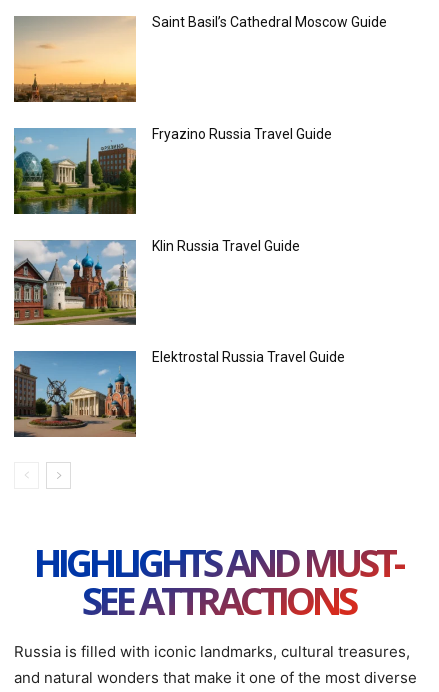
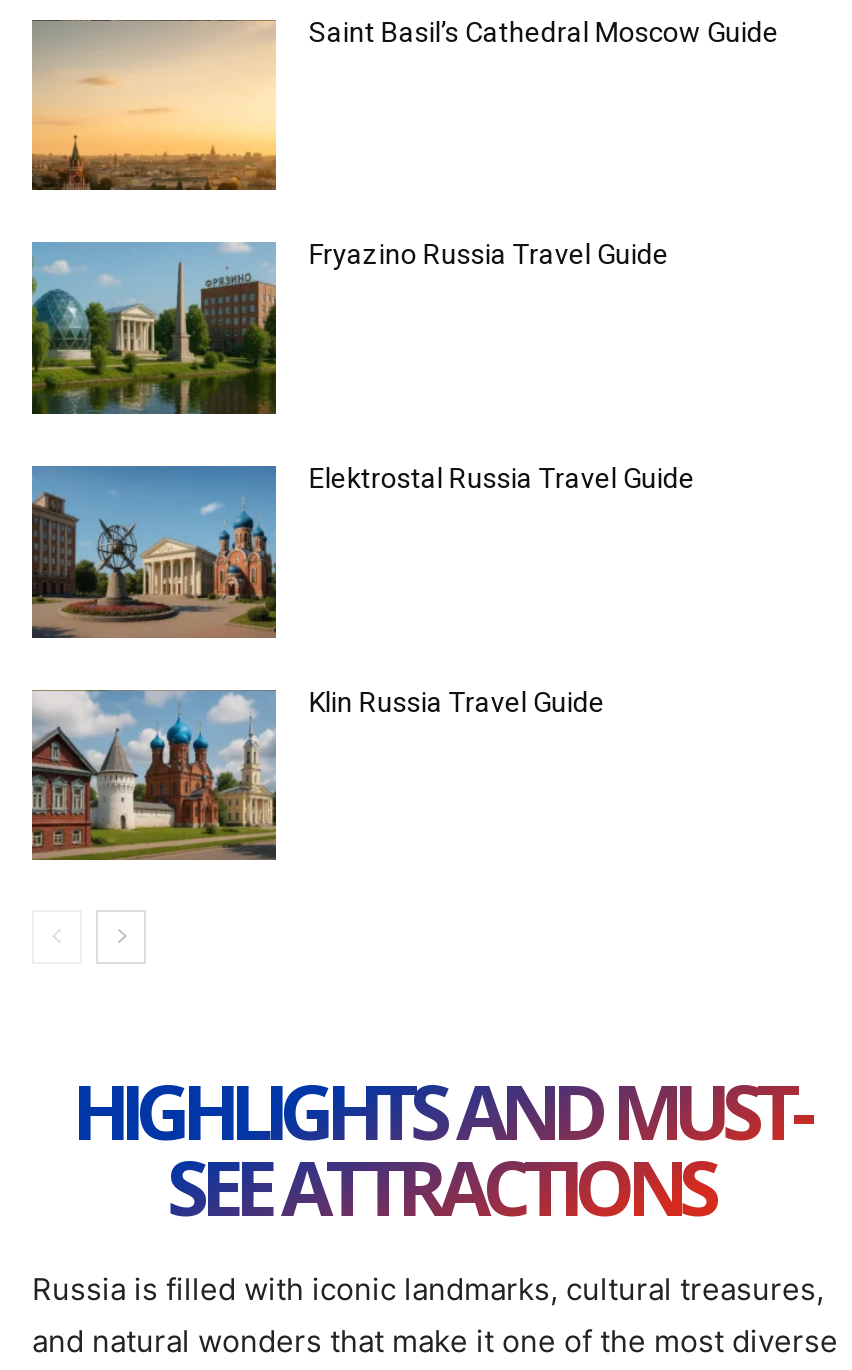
moved down: [image] | Klin Russia Travel Guide

moved up: [image] | Elektrostal Russia Travel Guide
